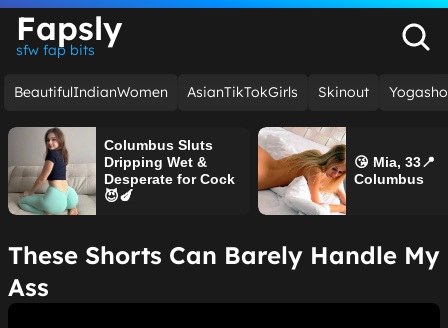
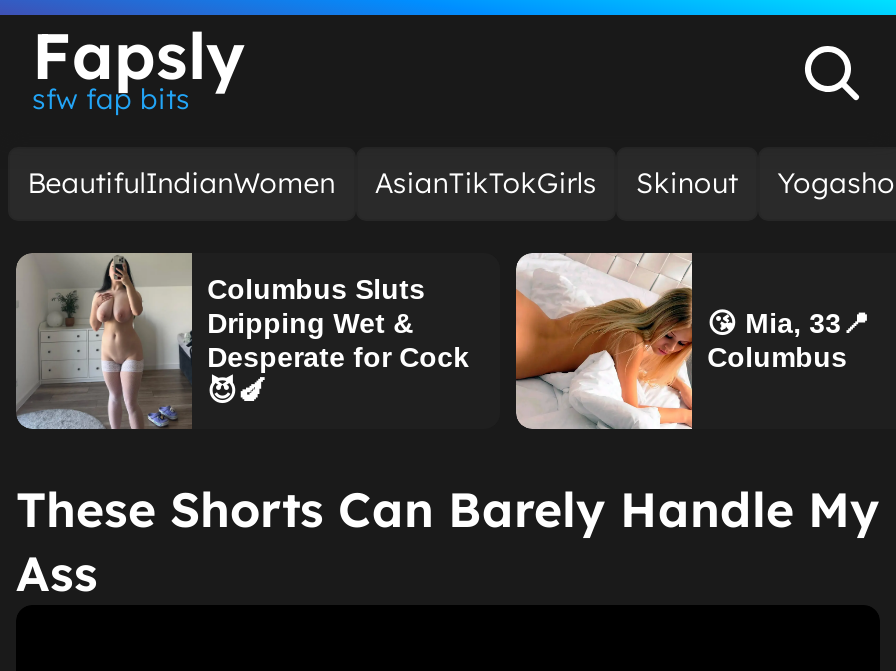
- [image]
+ [image]
